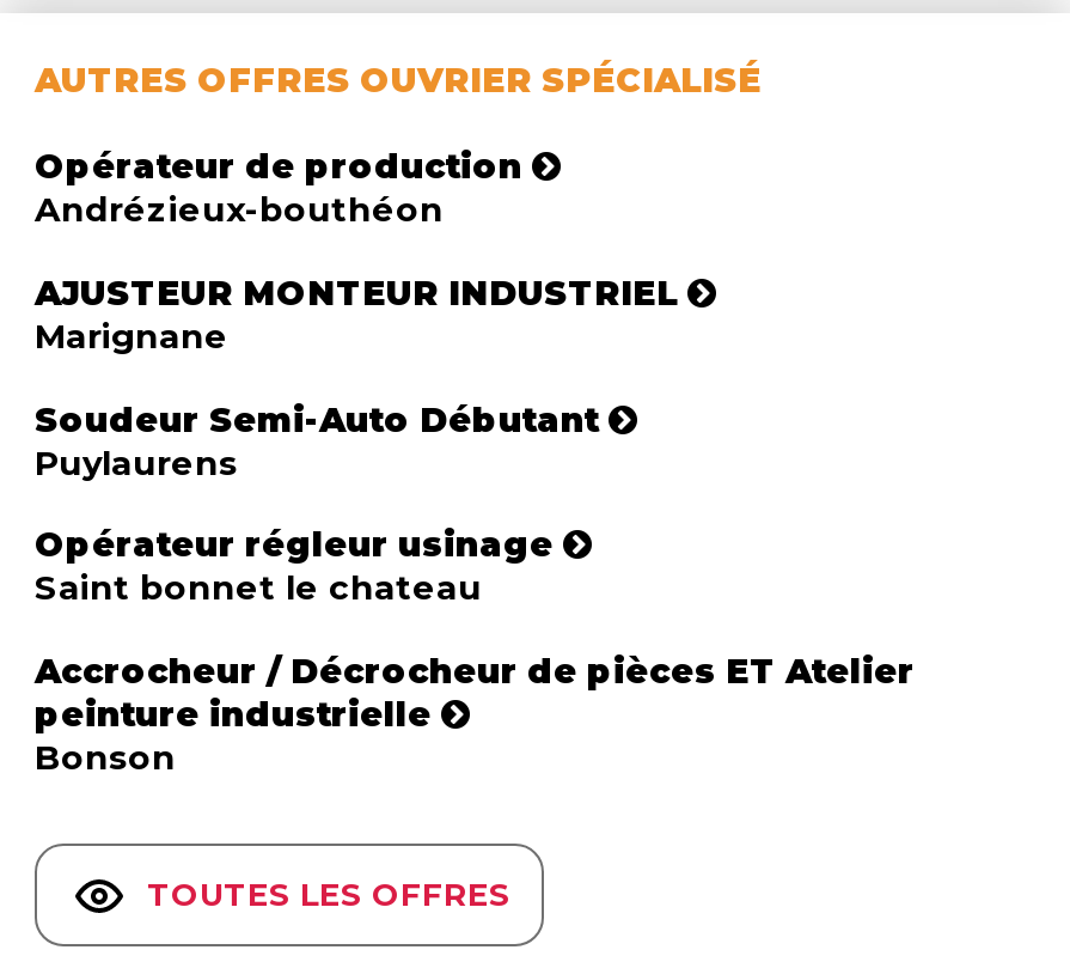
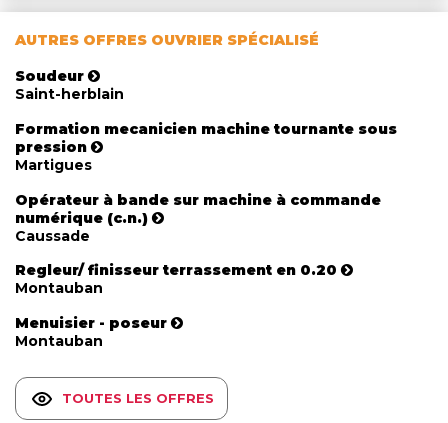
- Opérateur de production
- Andrézieux-bouthéon
+ Soudeur
+ Saint-herblain

- AJUSTEUR MONTEUR INDUSTRIEL
- Marignane
+ Formation mecanicien machine tournante sous
+ pression
+ Martigues

- Soudeur Semi-Auto Débutant
- Puylaurens
+ Opérateur à bande sur machine à commande
+ numérique (c.n.)
+ Caussade

- Opérateur régleur usinage
- Saint bonnet le chateau
+ Regleur/ finisseur terrassement en 0.20
+ Montauban

- Accrocheur / Décrocheur de pièces ET Atelier
- peinture industrielle
- Bonson
+ Menuisier - poseur
+ Montauban
